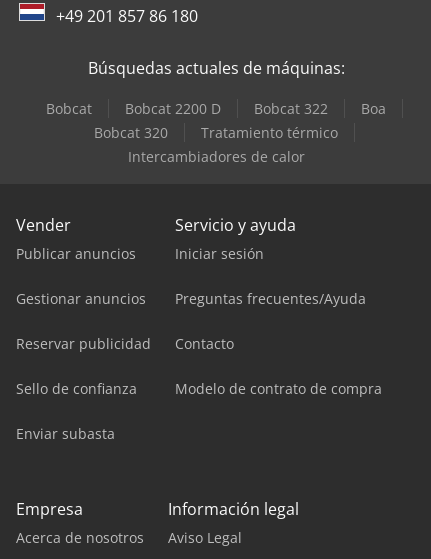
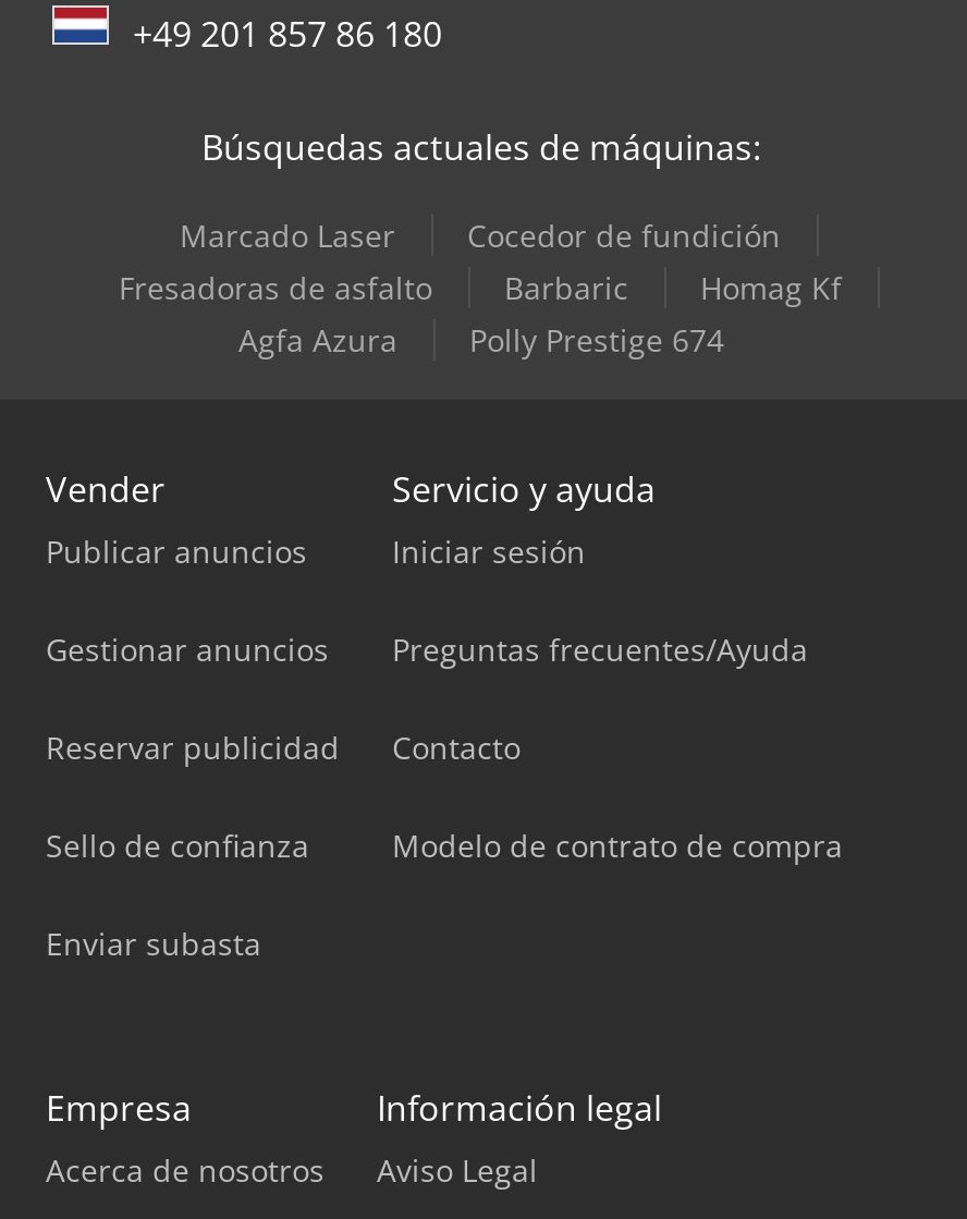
- Bobcat
- Bobcat 2200 D
- Bobcat 322
- Boa
- Bobcat 320
- Tratamiento térmico
- Intercambiadores de calor
+ Marcado Laser
+ Cocedor de fundición
+ Fresadoras de asfalto
+ Barbaric
+ Homag Kf
+ Agfa Azura
+ Polly Prestige 674
